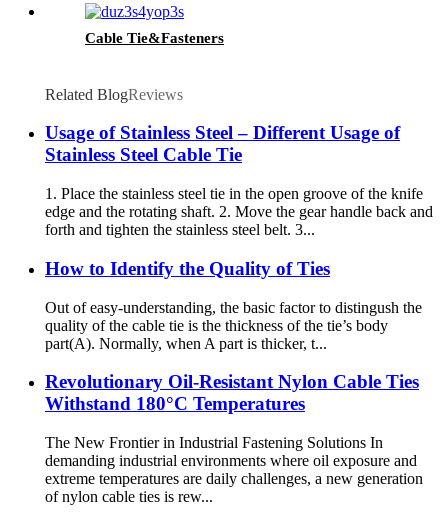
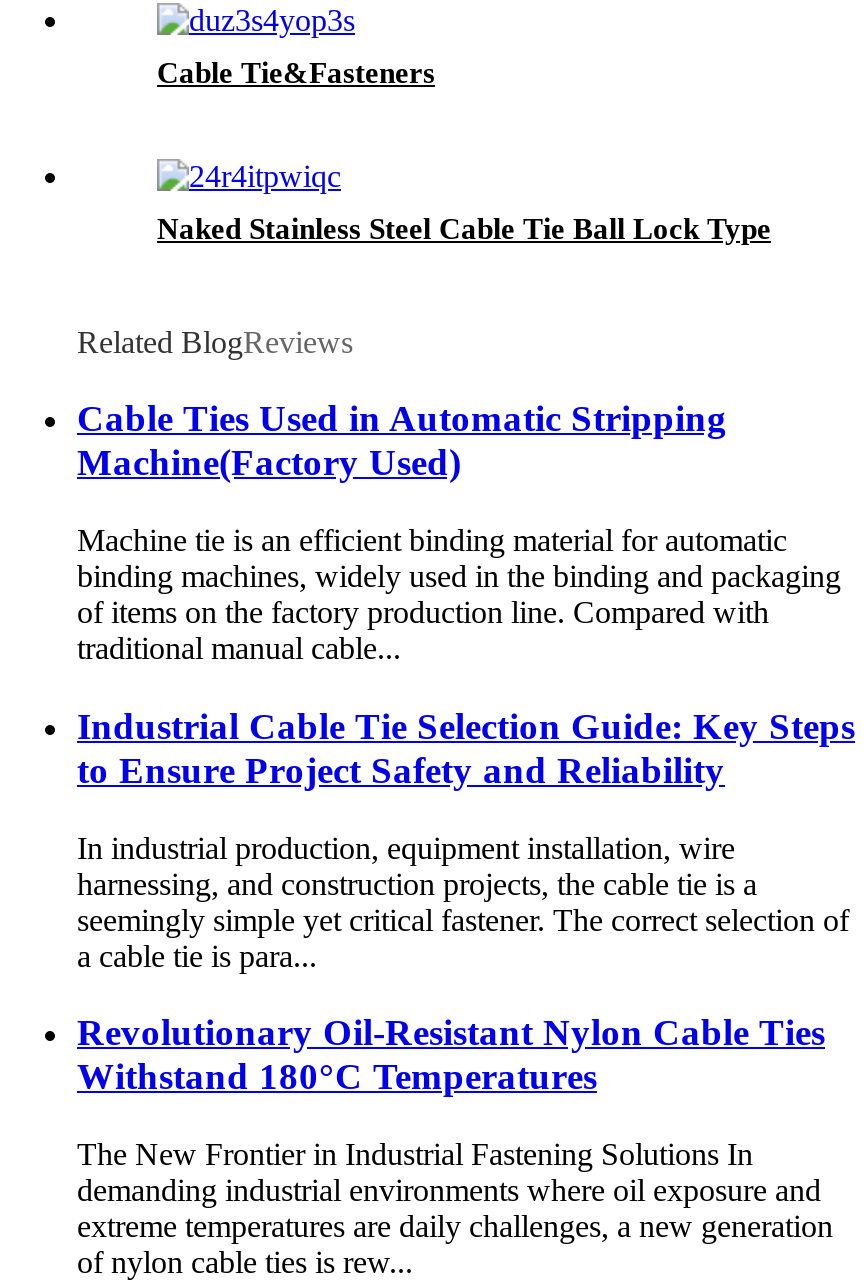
+ Naked Stainless Steel Cable Tie Ball Lock Type

- Usage of Stainless Steel – Different Usage of
- Stainless Steel Cable Tie
+ Cable Ties Used in Automatic Stripping
+ Machine(Factory Used)

- 1. Place the stainless steel tie in the open groove of the knife
- edge and the rotating shaft. 2. Move the gear handle back and
- forth and tighten the stainless steel belt. 3...
+ Machine tie is an efficient binding material for automatic
+ binding machines, widely used in the binding and packaging
+ of items on the factory production line. Compared with
+ traditional manual cable...

- How to Identify the Quality of Ties
+ Industrial Cable Tie Selection Guide: Key Steps
+ to Ensure Project Safety and Reliability

- Out of easy-understanding, the basic factor to distingush the
- quality of the cable tie is the thickness of the tie’s body
- part(A). Normally, when A part is thicker, t...
+ In industrial production, equipment installation, wire
+ harnessing, and construction projects, the cable tie is a
+ seemingly simple yet critical fastener. The correct selection of
+ a cable tie is para...
